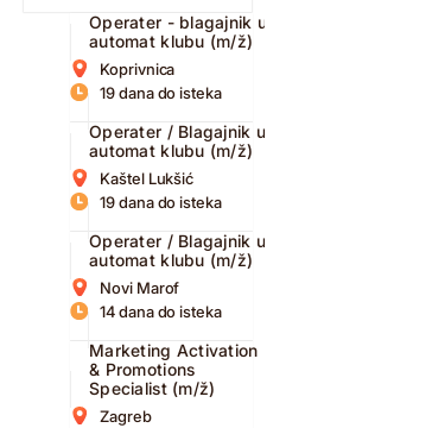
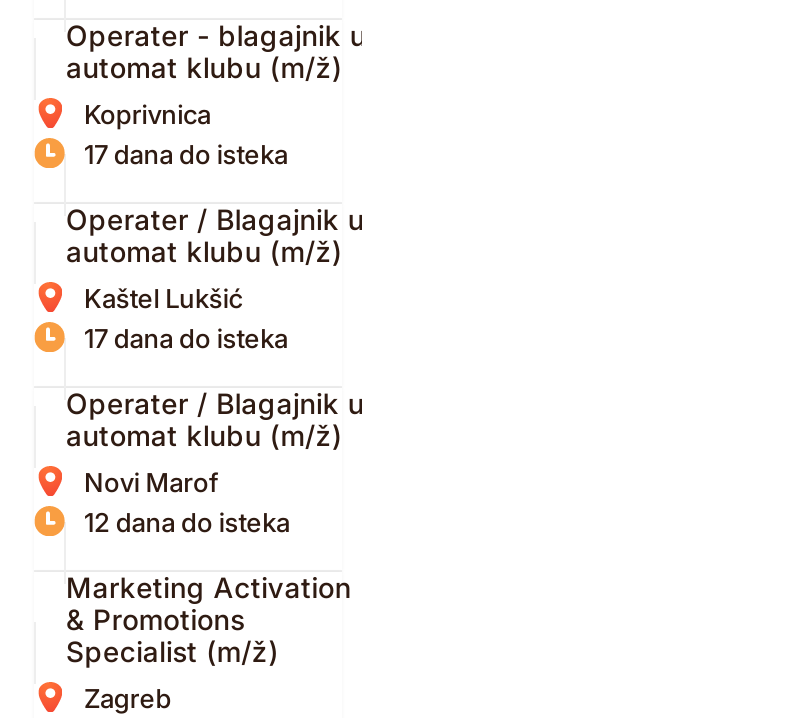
- 19 dana do isteka
+ 17 dana do isteka

- 19 dana do isteka
+ 17 dana do isteka

- 14 dana do isteka
+ 12 dana do isteka
